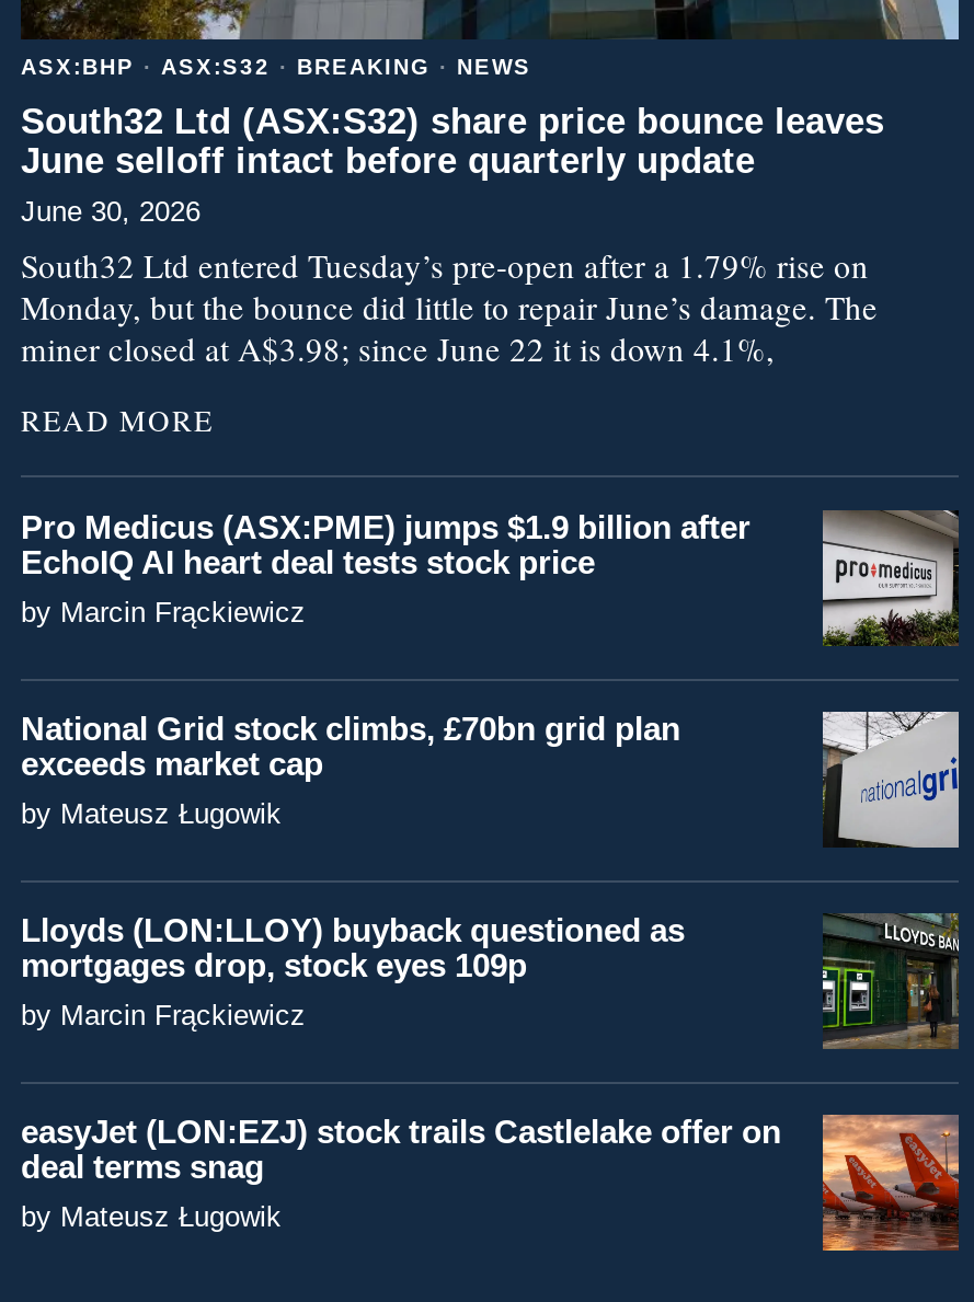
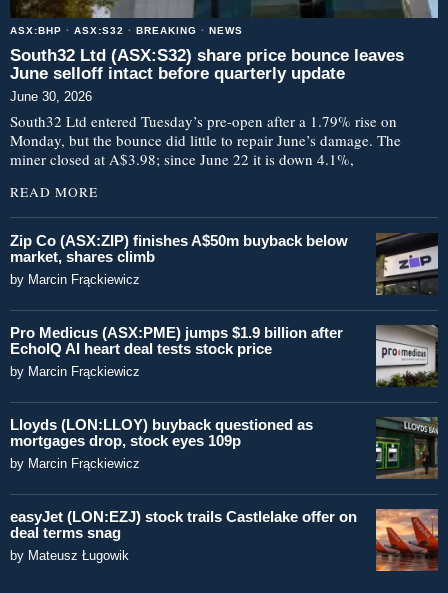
+ [image]
+ Zip Co (ASX:ZIP) finishes A$50m buyback below
+ market, shares climb
+ by Marcin Frąckiewicz

moved down: [image] | Pro Medicus (ASX:PME) jumps $1.9 billion after | EchoIQ AI heart deal tests stock price | by Marcin Frąckiewicz

- National Grid stock climbs, £70bn grid plan
- exceeds market cap
- by Mateusz Ługowik

- [image]
